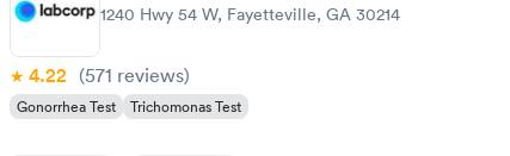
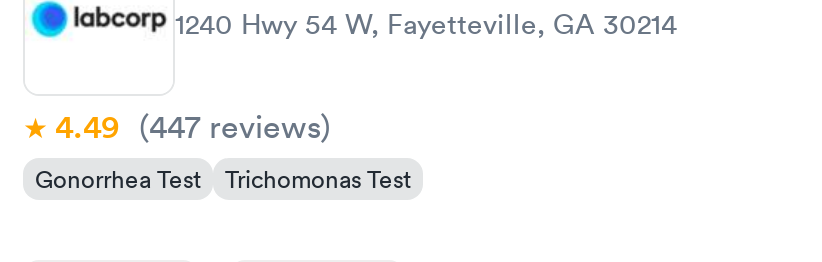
- 4.22 (571 reviews)
+ 4.49 (447 reviews)
